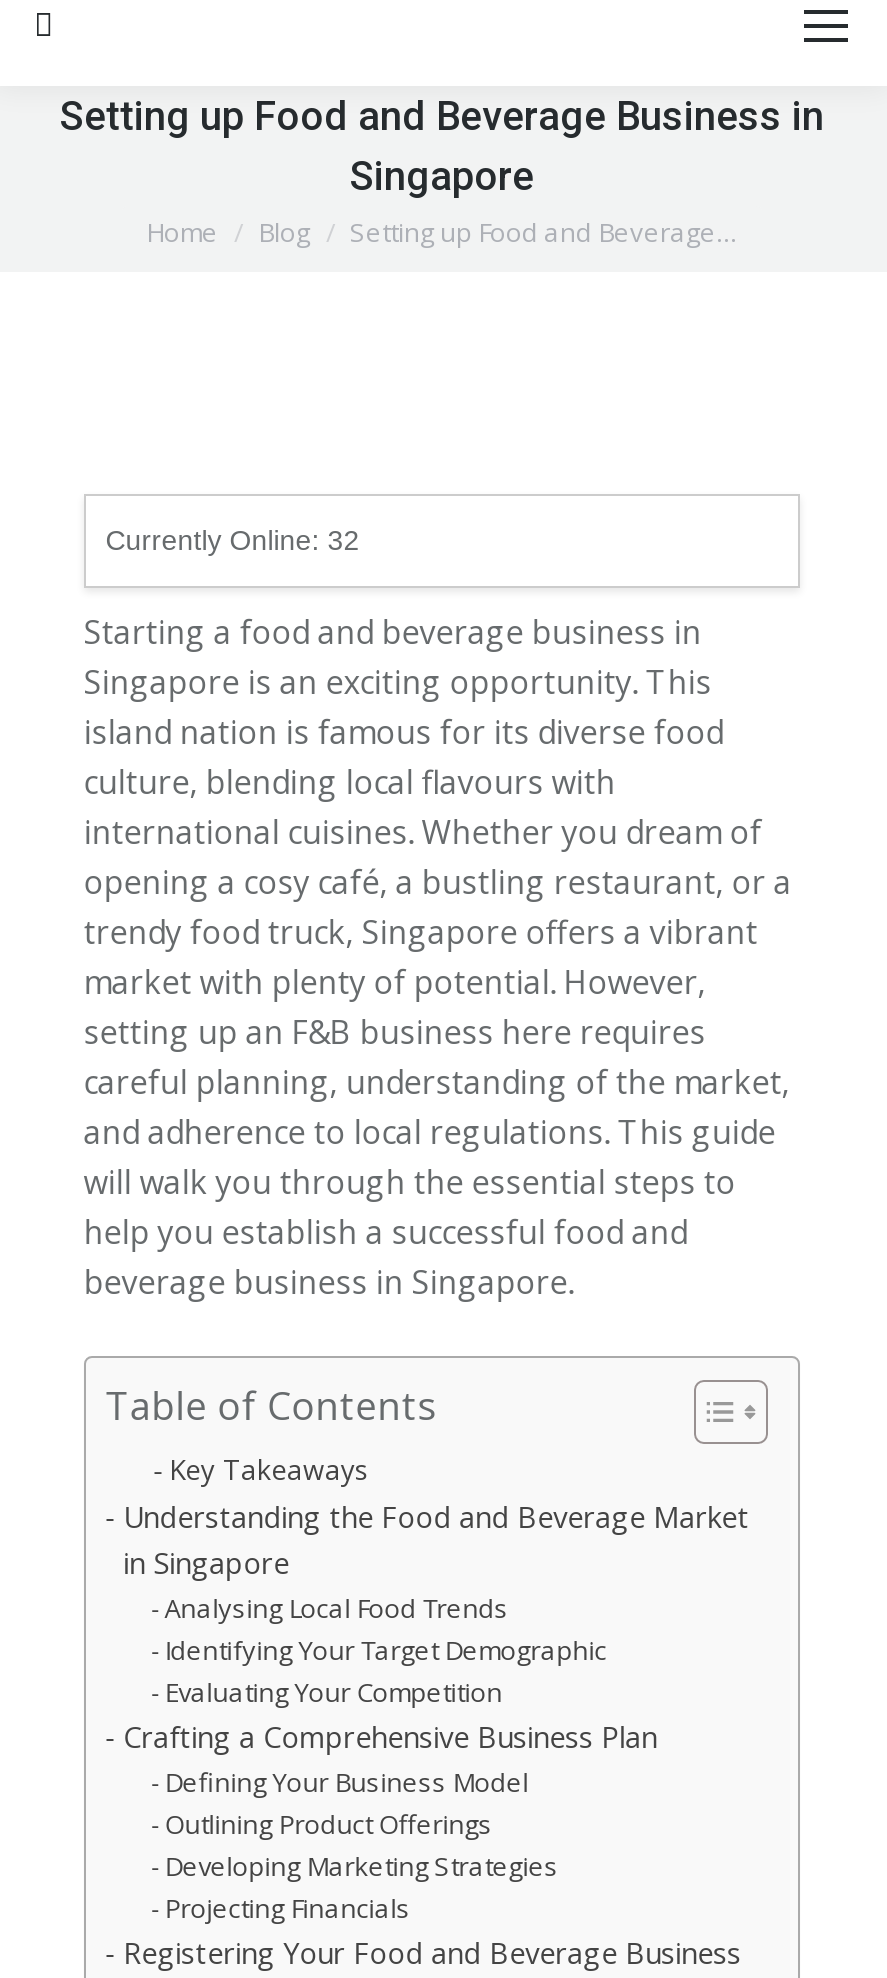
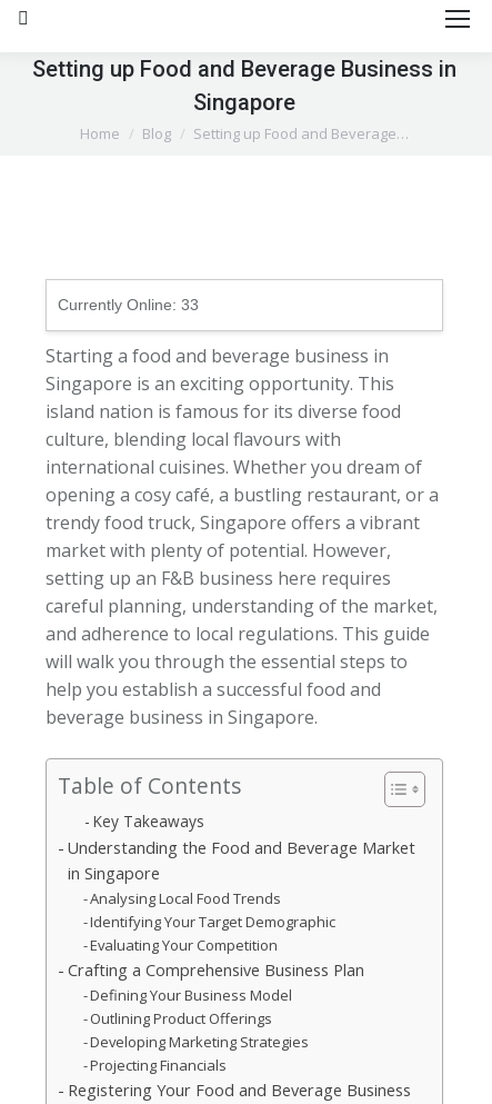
- Currently Online: 32
+ Currently Online: 33
